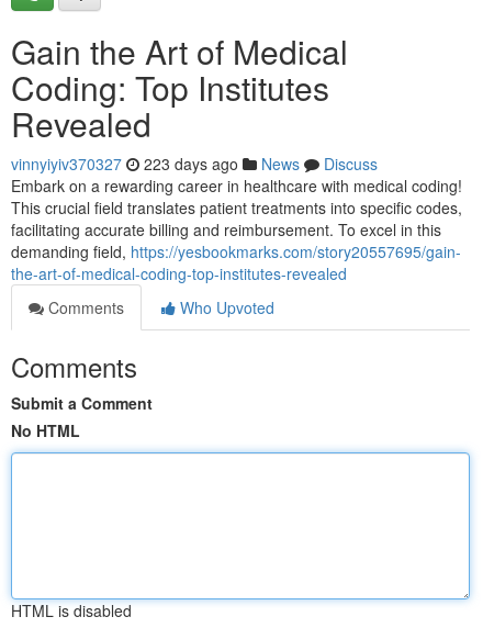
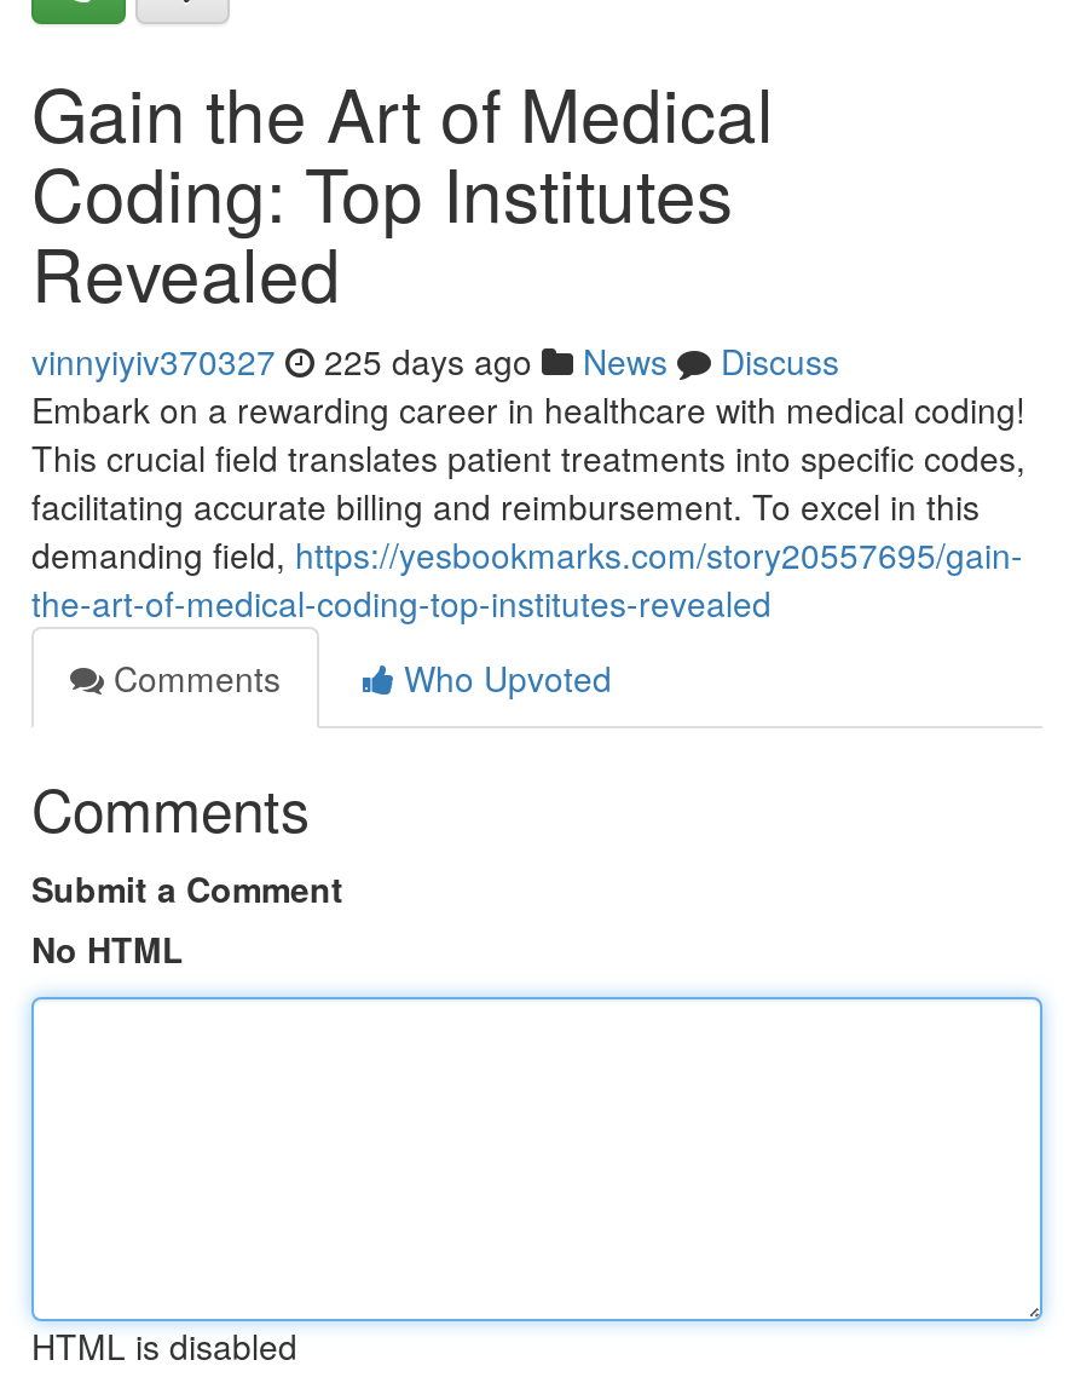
- vinnyiyiv370327 223 days ago News Discuss
+ vinnyiyiv370327 225 days ago News Discuss
